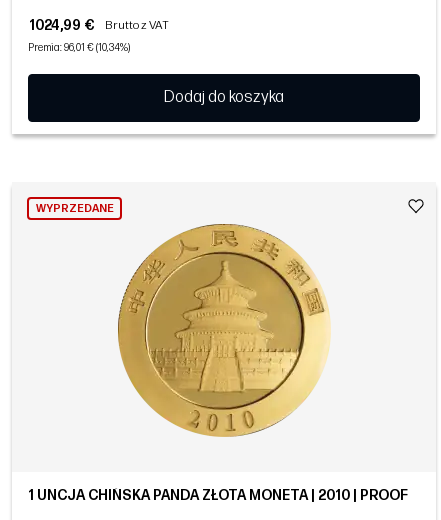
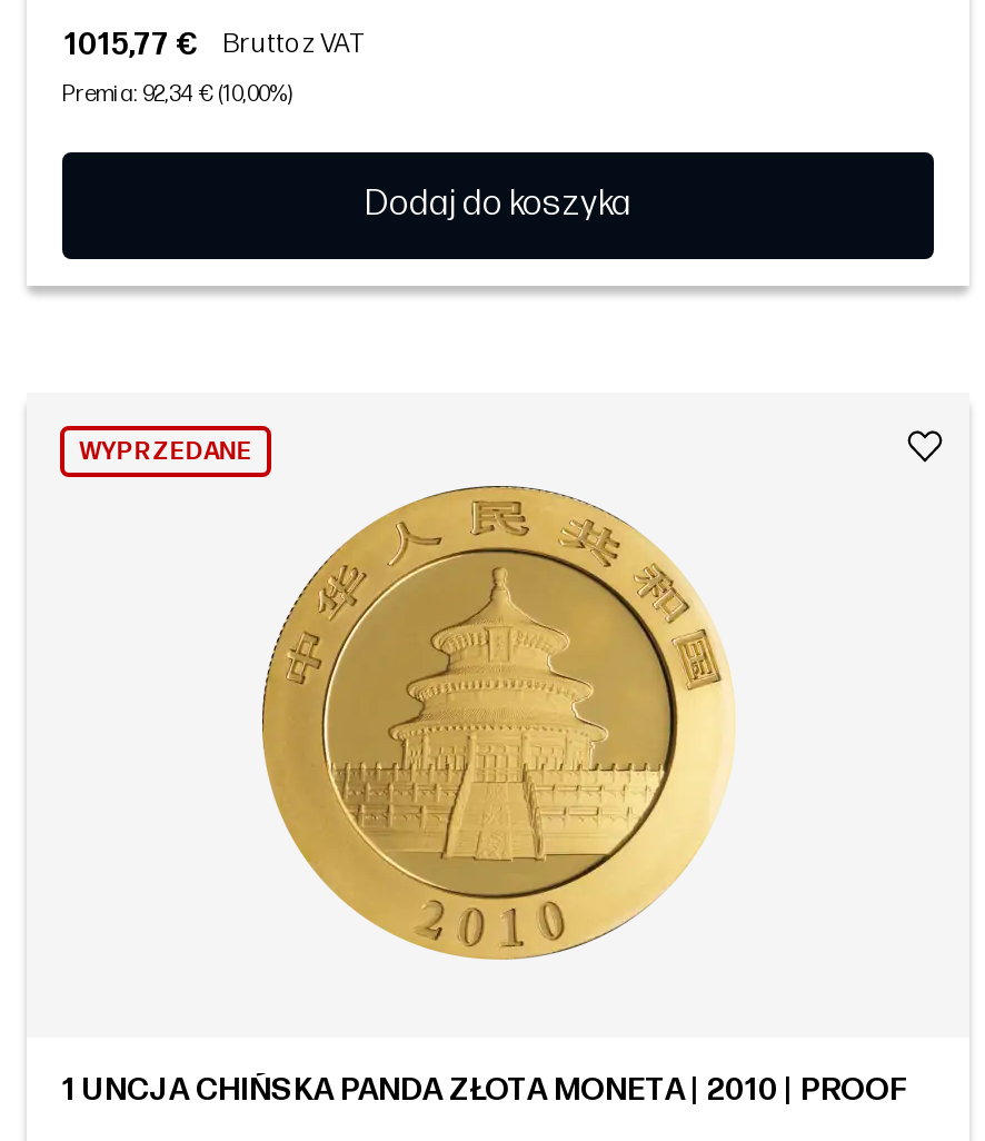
- 1024,99 € Brutto z VAT
+ 1015,77 € Brutto z VAT

- Premia: 96,01 € (10,34%)
+ Premia: 92,34 € (10,00%)
